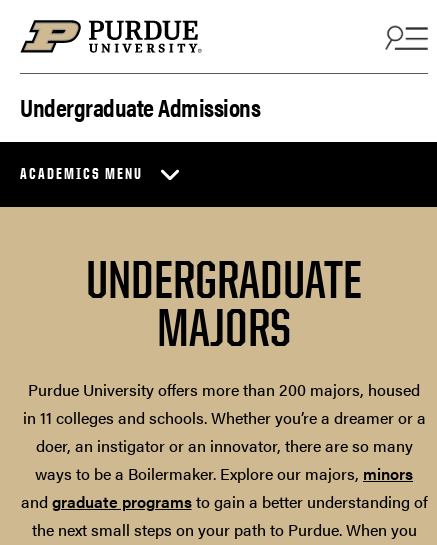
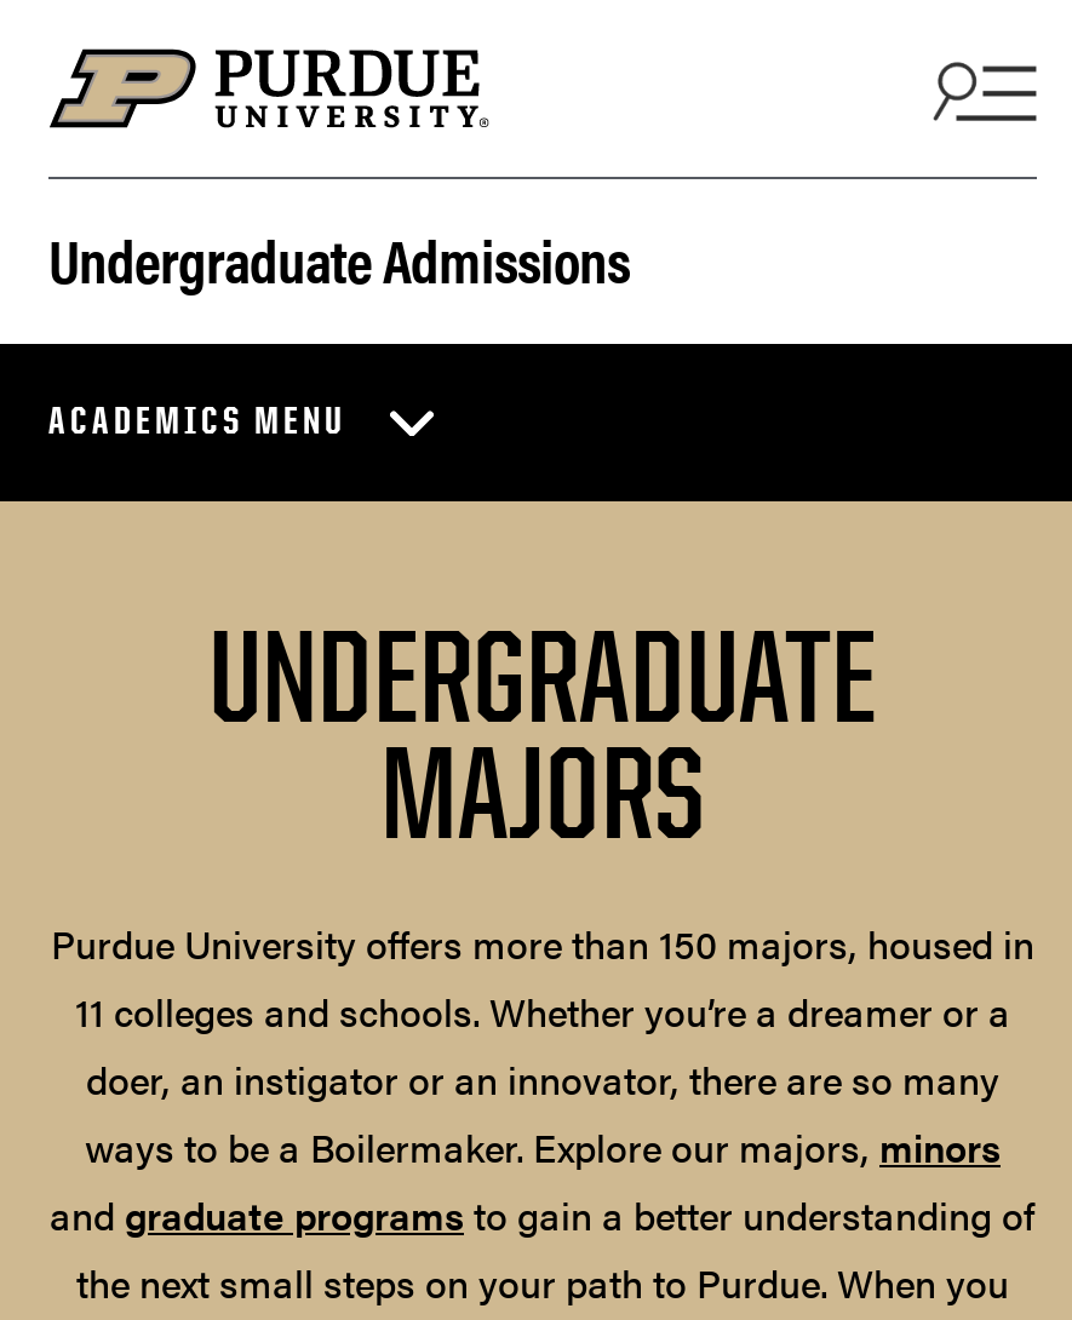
- Purdue University offers more than 200 majors, housed
- in 11 colleges and schools. Whether you’re a dreamer or a
+ Purdue University offers more than 150 majors, housed in
+ 11 colleges and schools. Whether you’re a dreamer or a
